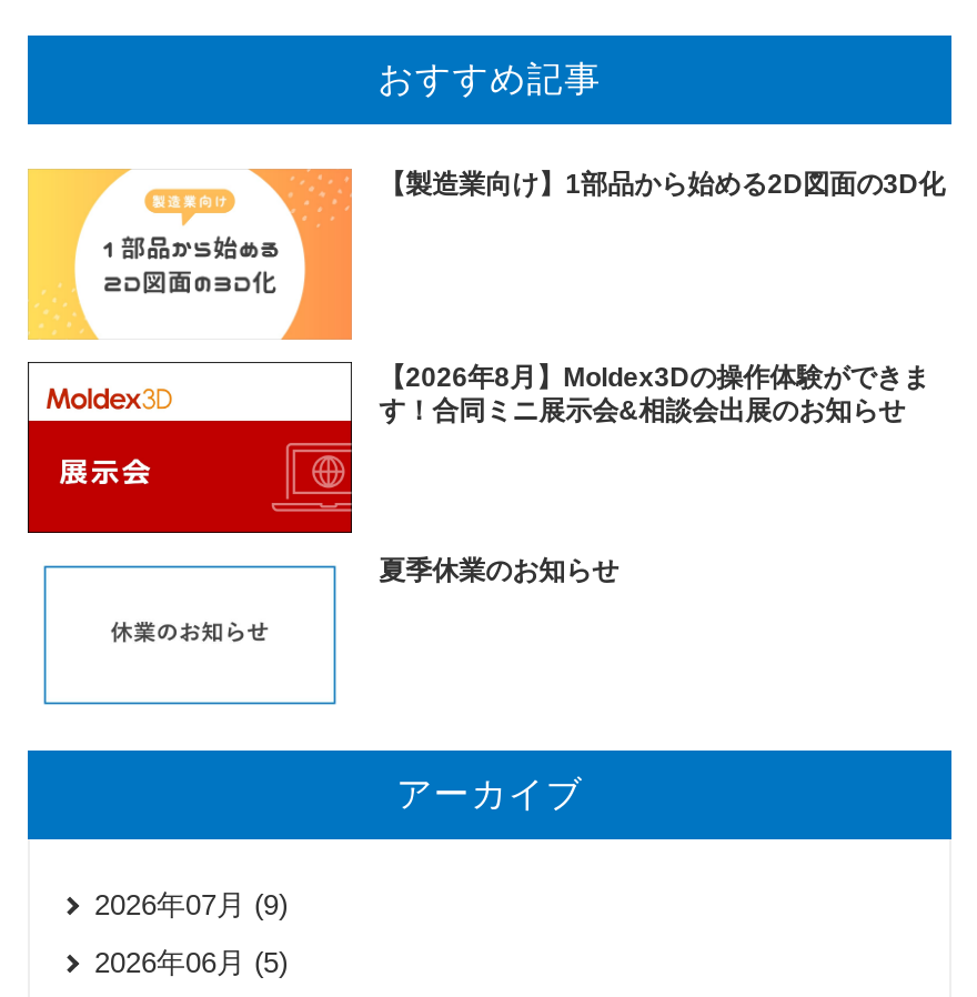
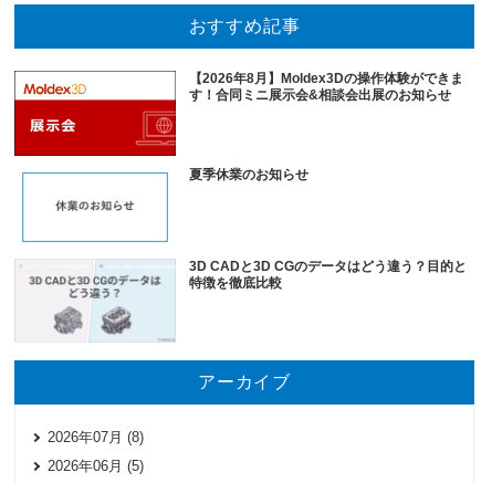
- [image]
- 【製造業向け】1部品から始める2D図面の3D化

moved up: 【2026年8月】Moldex3Dの操作体験ができま | す！合同ミニ展示会&相談会出展のお知らせ | 夏季休業のお知らせ

+ [image]
+ 3D CADと3D CGのデータはどう違う？目的と
+ 特徴を徹底比較

- 2026年07月 (9)
+ 2026年07月 (8)
